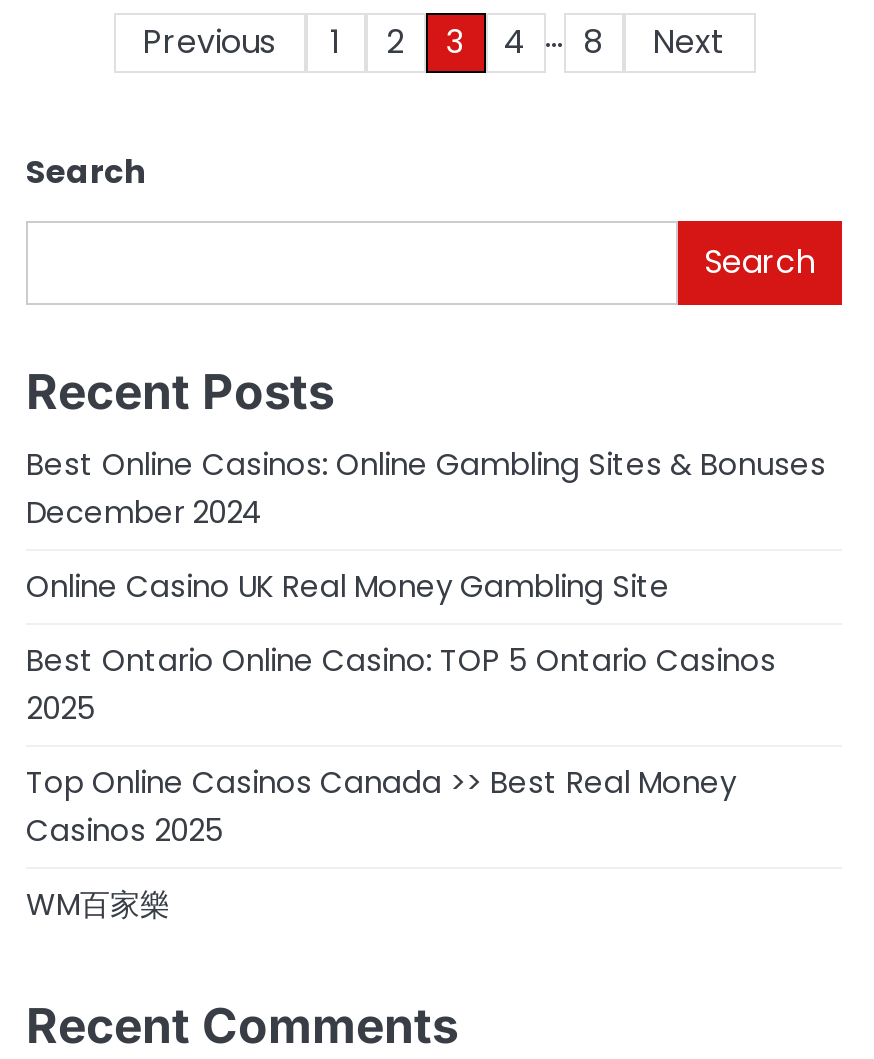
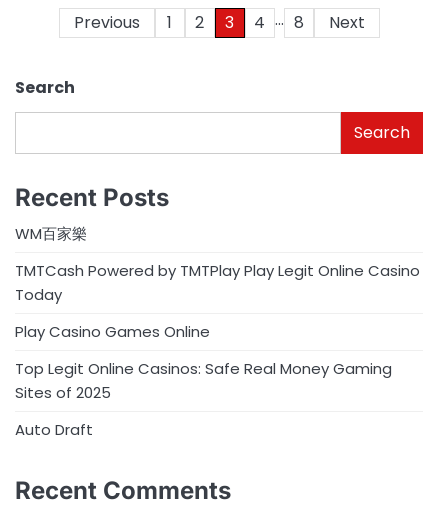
- Best Online Casinos: Online Gambling Sites & Bonuses
- December 2024
- Online Casino UK Real Money Gambling Site
- Best Ontario Online Casino: TOP 5 Ontario Casinos
- 2025
- Top Online Casinos Canada >> Best Real Money
- Casinos 2025

moved up: WM百家樂

+ TMTCash Powered by TMTPlay Play Legit Online Casino
+ Today
+ Play Casino Games Online
+ Top Legit Online Casinos: Safe Real Money Gaming
+ Sites of 2025
+ Auto Draft
